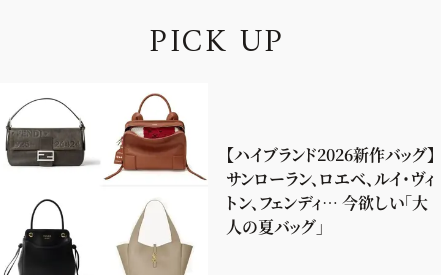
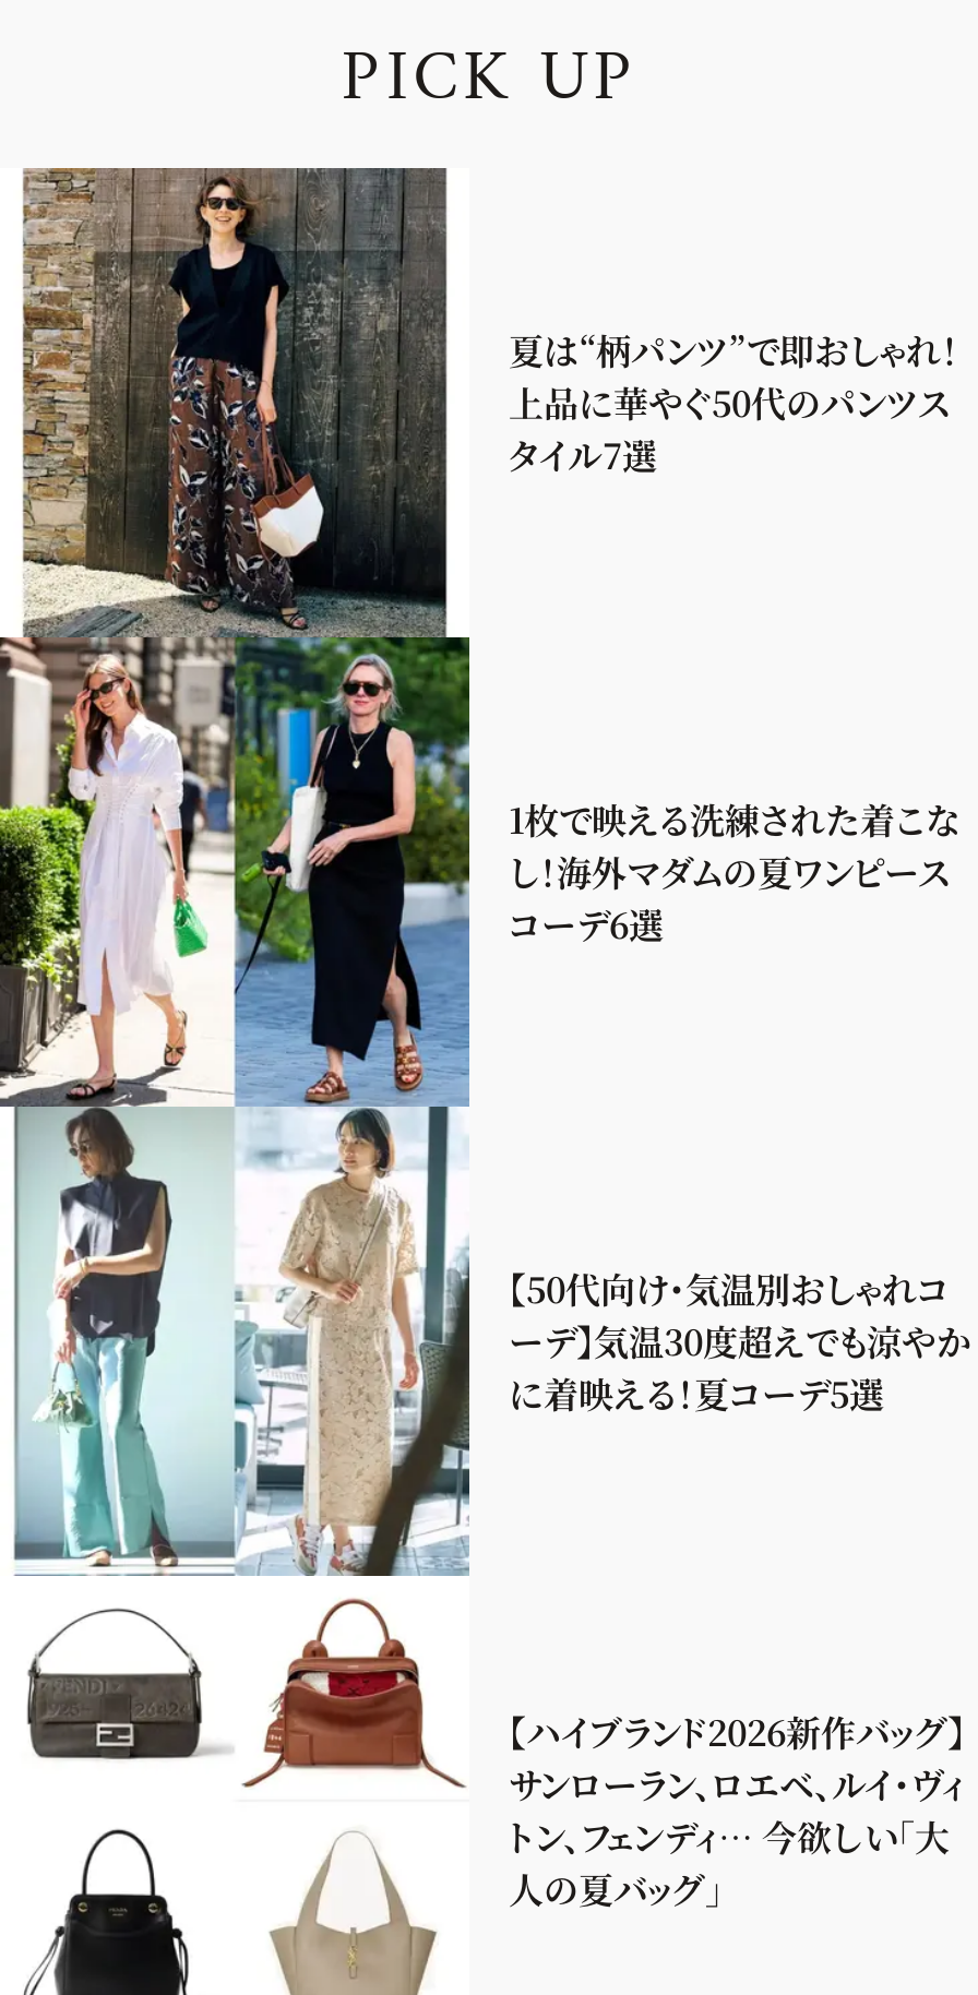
+ [image]
+ 夏は“柄パンツ”で即おしゃれ！
+ 上品に華やぐ50代のパンツス
+ タイル7選

+ 1枚で映える洗練された着こな
+ し！海外マダムの夏ワンピース
+ コーデ6選

+ 【50代向け・気温別おしゃれコ
+ ーデ】気温30度超えでも涼やか
+ に着映える！夏コーデ5選
